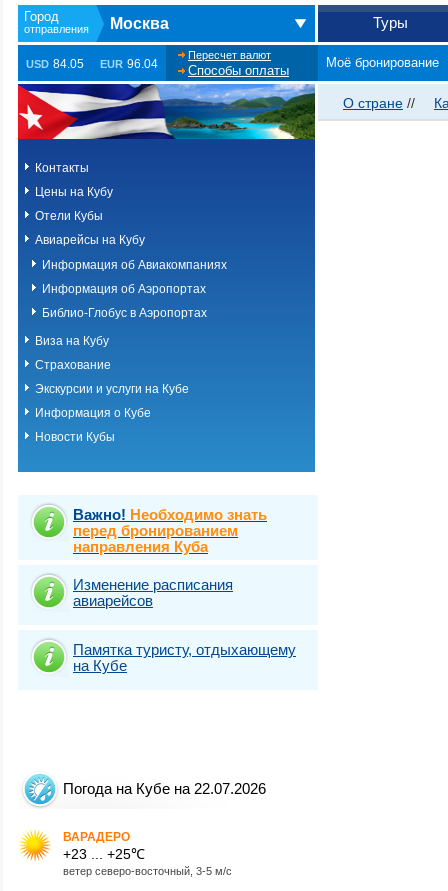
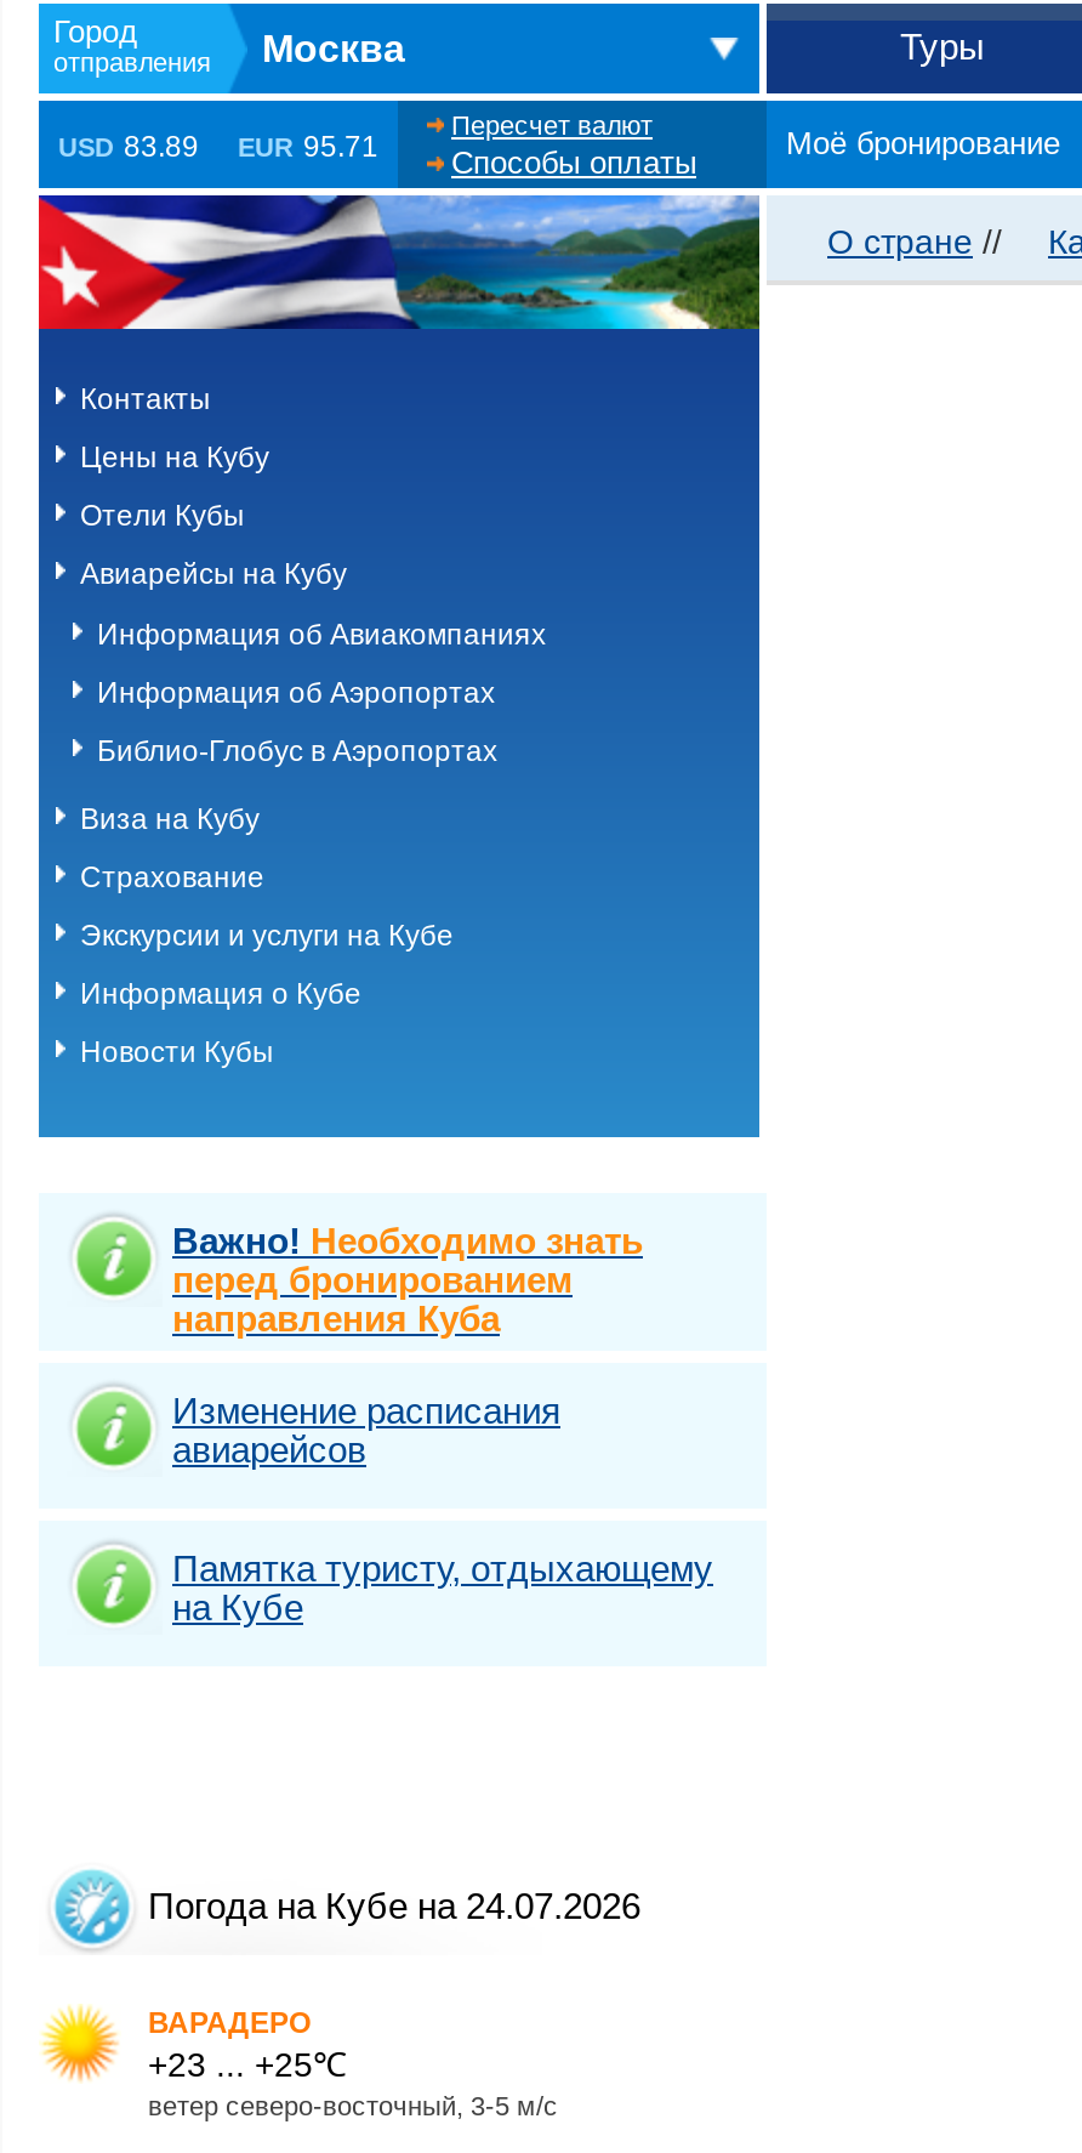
- USD 84.05
+ USD 83.89

- EUR 96.04
+ EUR 95.71

- Погода на Кубе на 22.07.2026
+ Погода на Кубе на 24.07.2026
